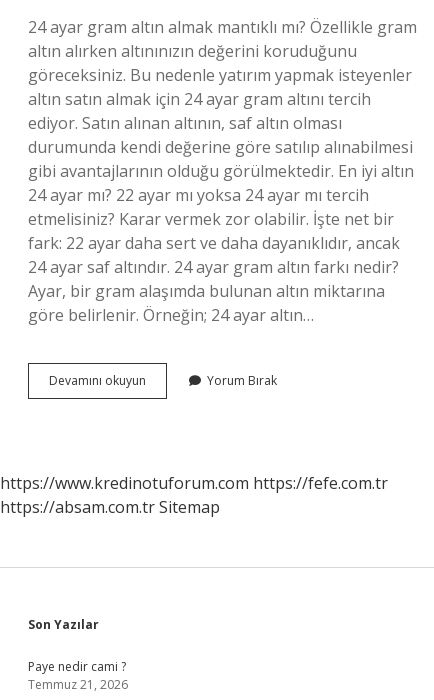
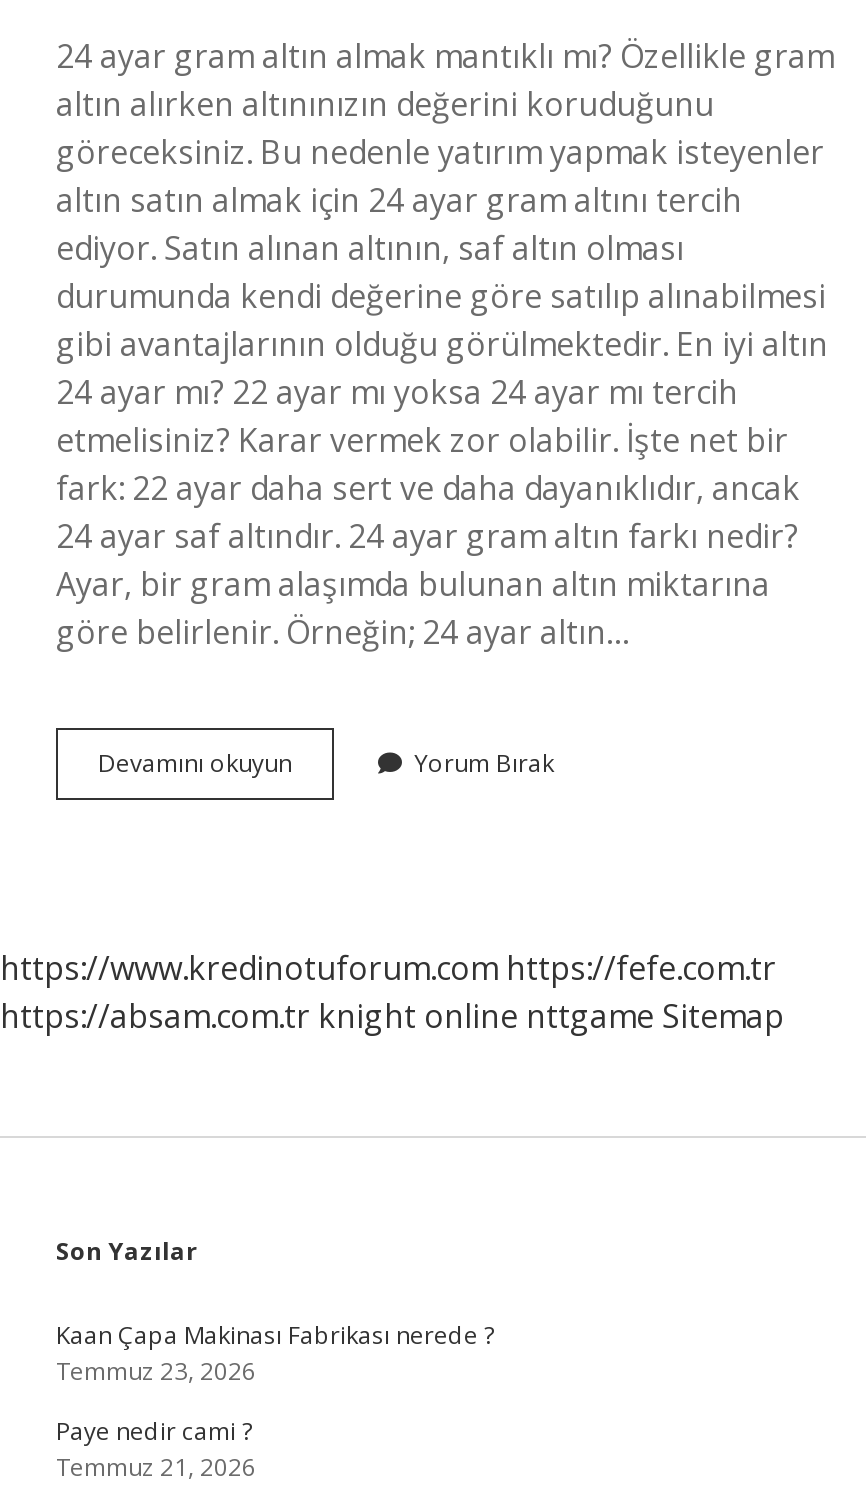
- https://absam.com.tr Sitemap
+ https://absam.com.tr knight online nttgame Sitemap

+ Kaan Çapa Makinası Fabrikası nerede ?
+ Temmuz 23, 2026
